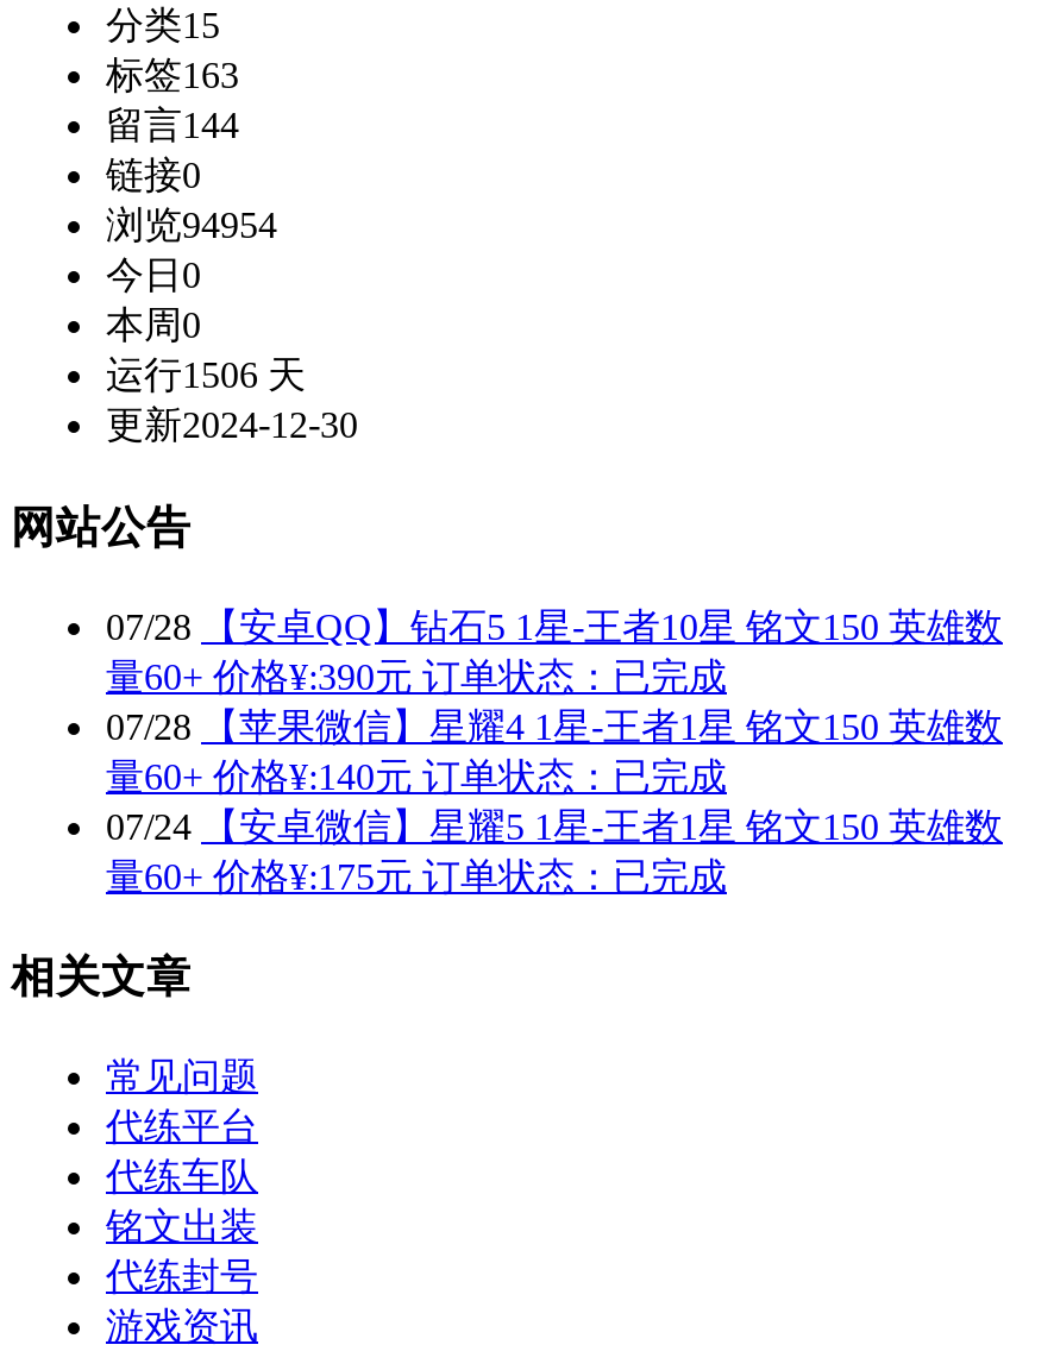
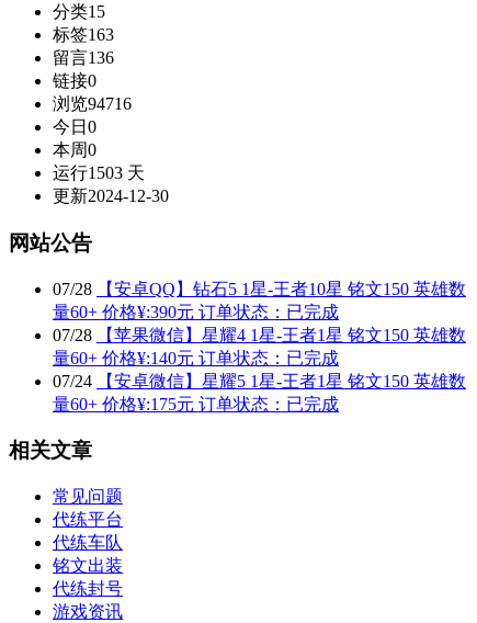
- 留言144
+ 留言136

- 浏览94954
+ 浏览94716

- 运行1506 天
+ 运行1503 天
